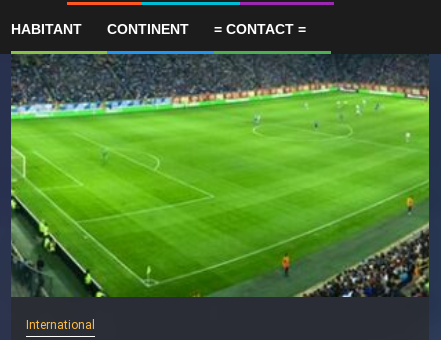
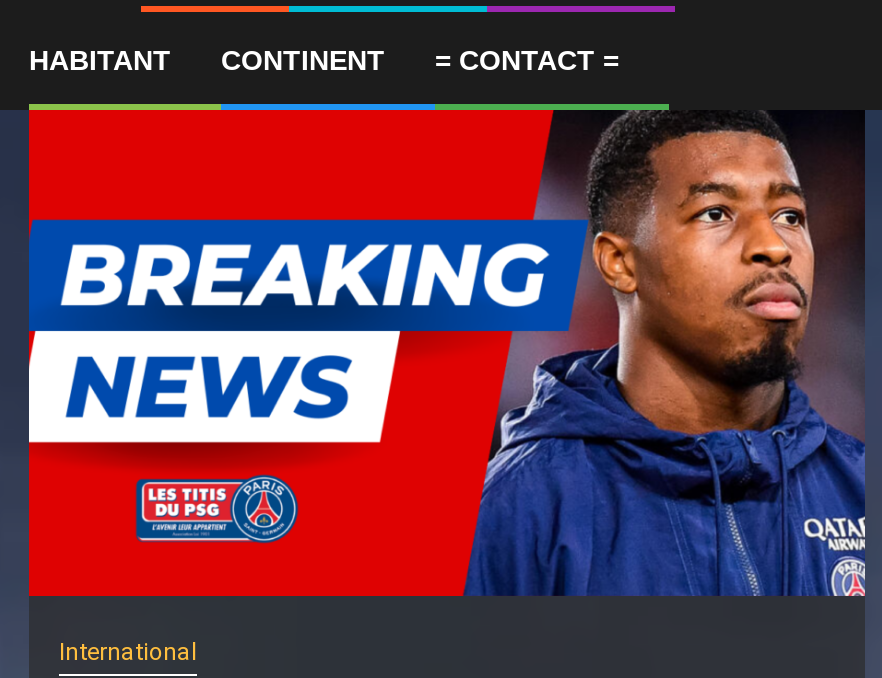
- [image]
+ [image]
